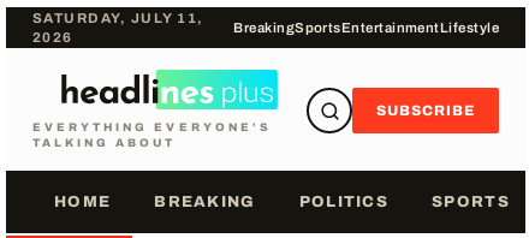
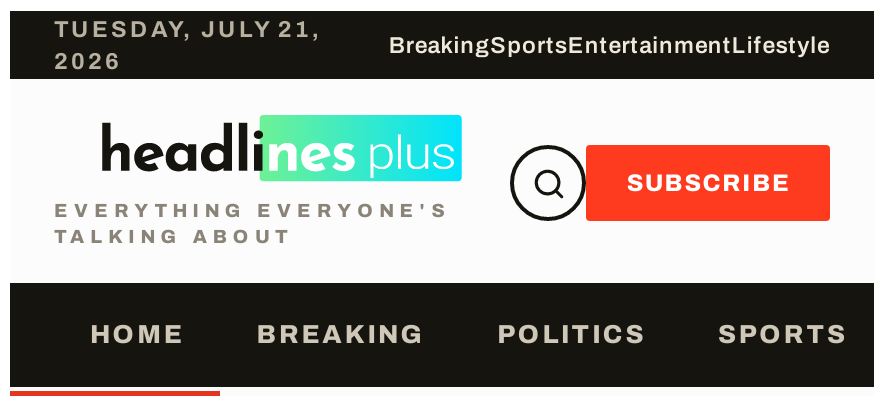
- SATURDAY, JULY 11,
+ TUESDAY, JULY 21,
